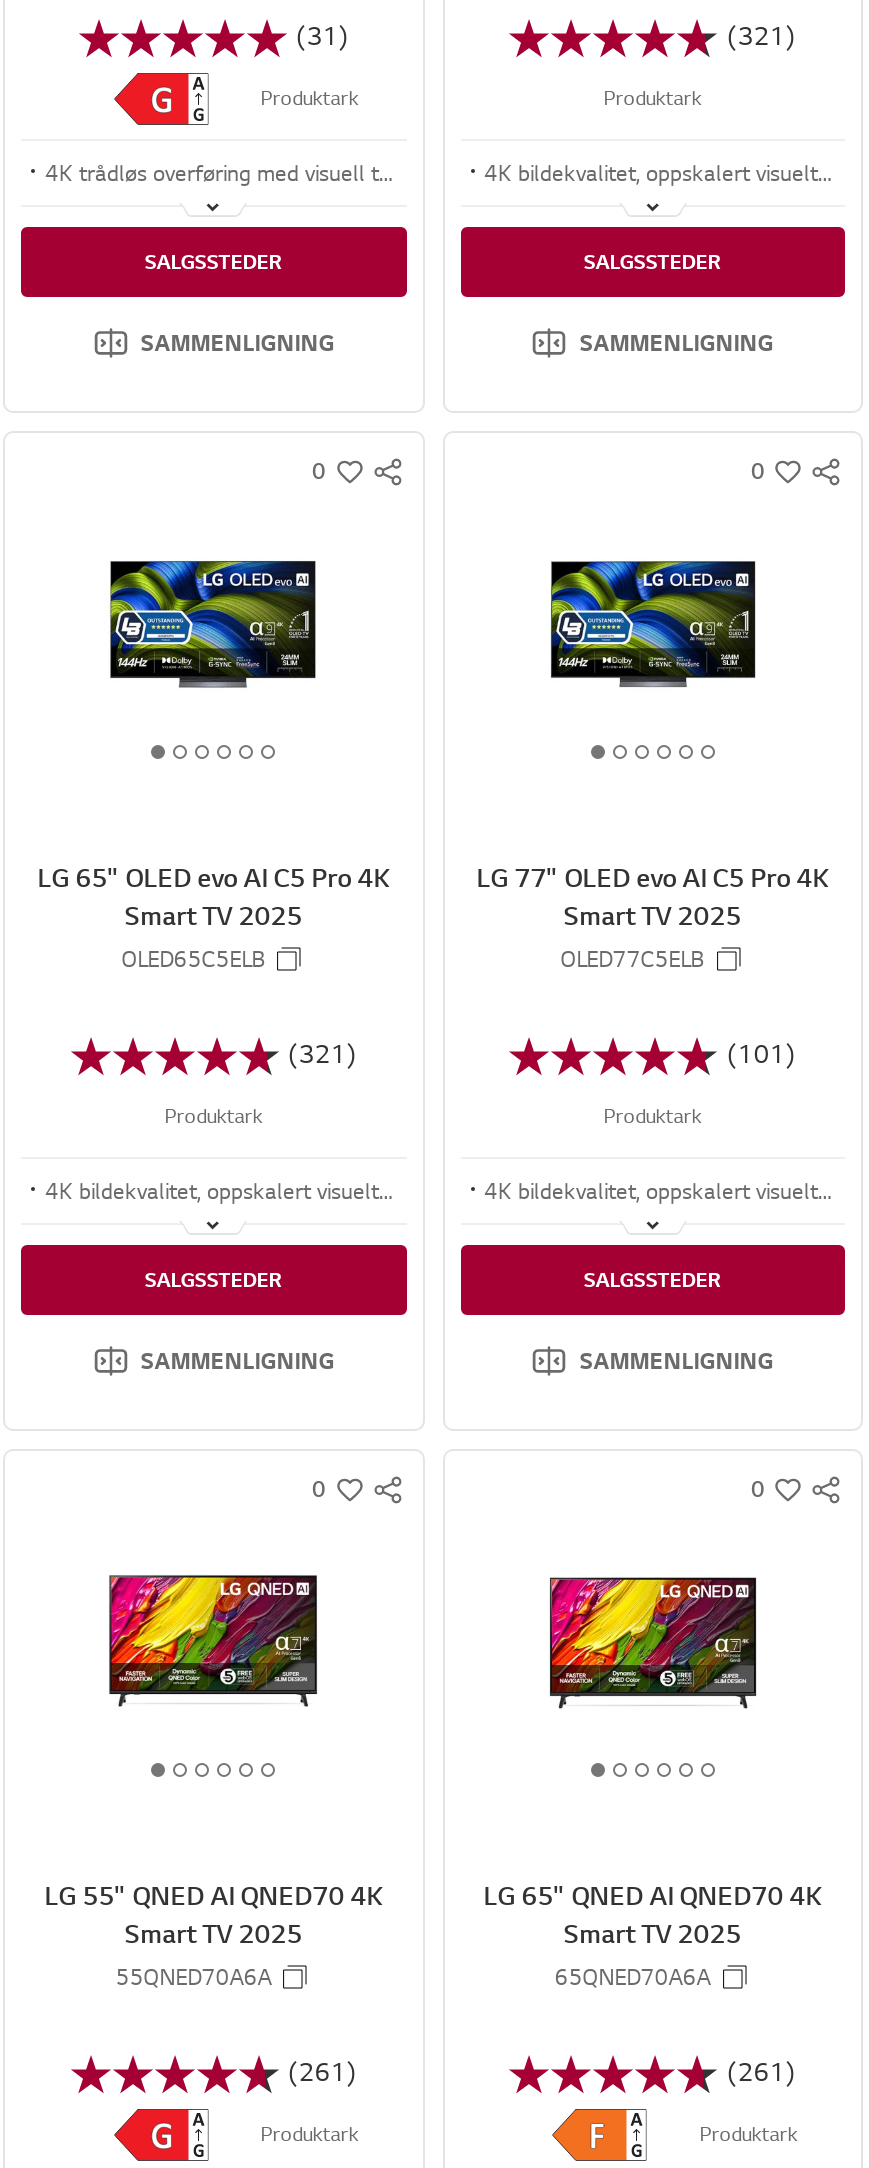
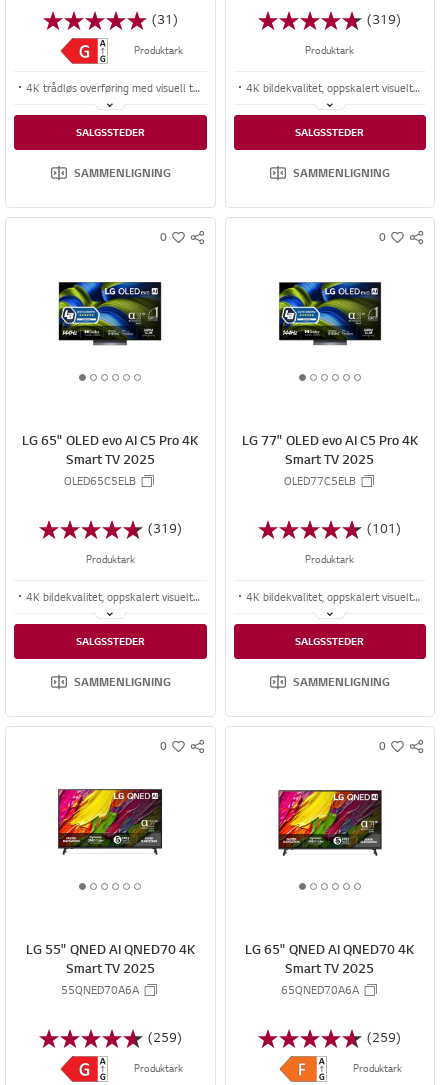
- (321)
+ (319)

- (321)
+ (319)

- (261)
+ (259)

- (261)
+ (259)
